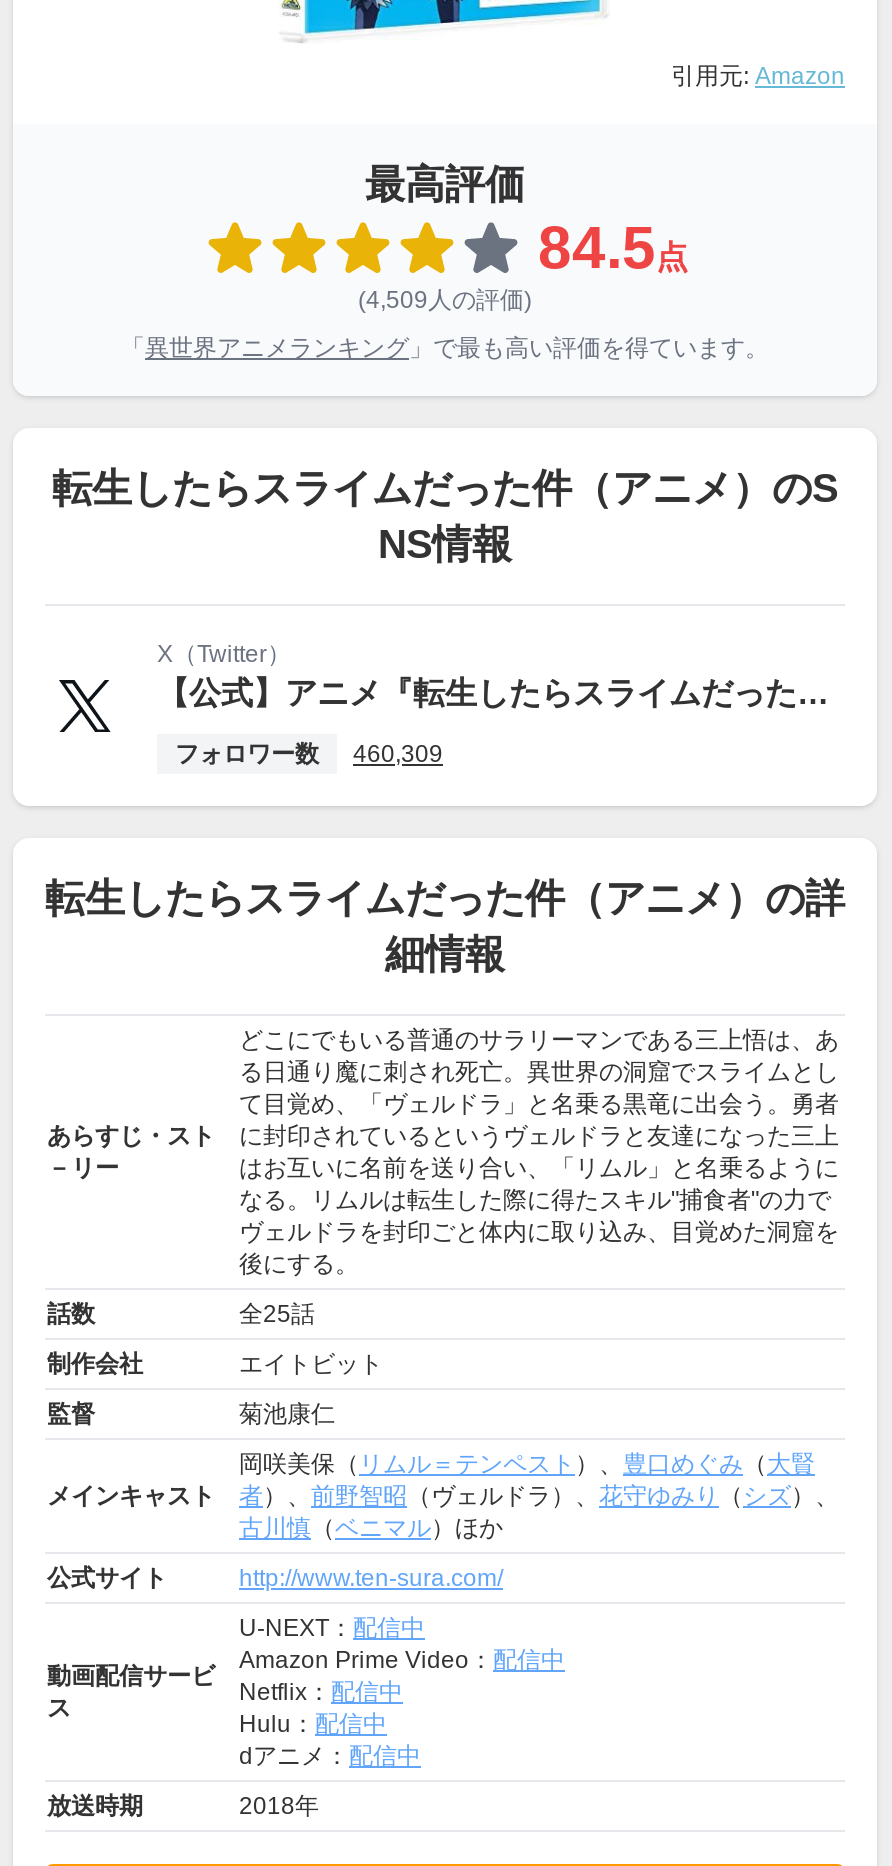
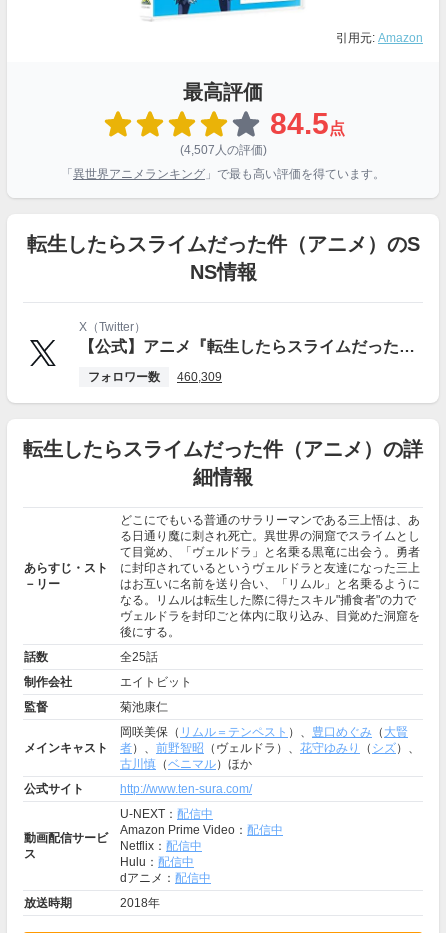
- (4,509人の評価)
+ (4,507人の評価)
